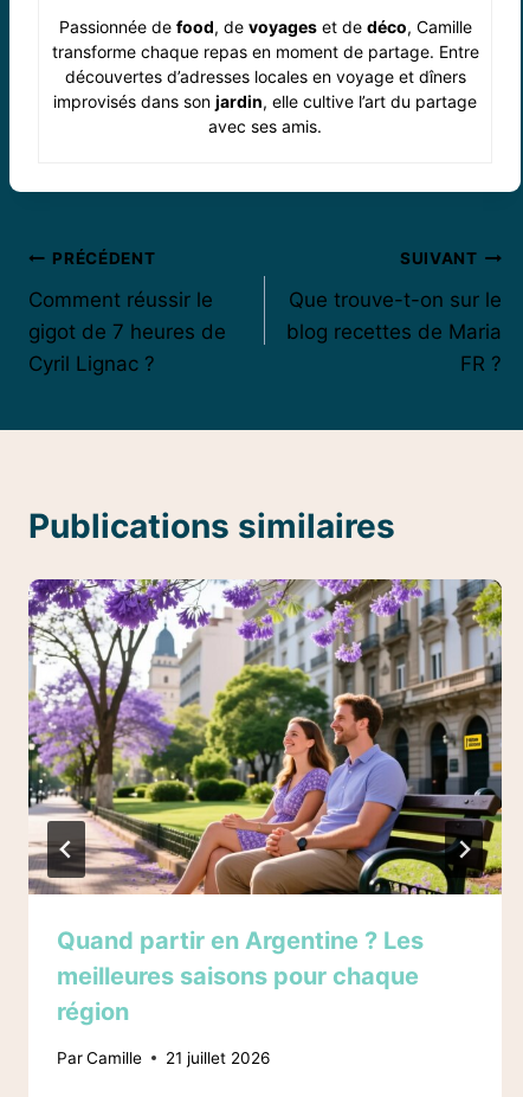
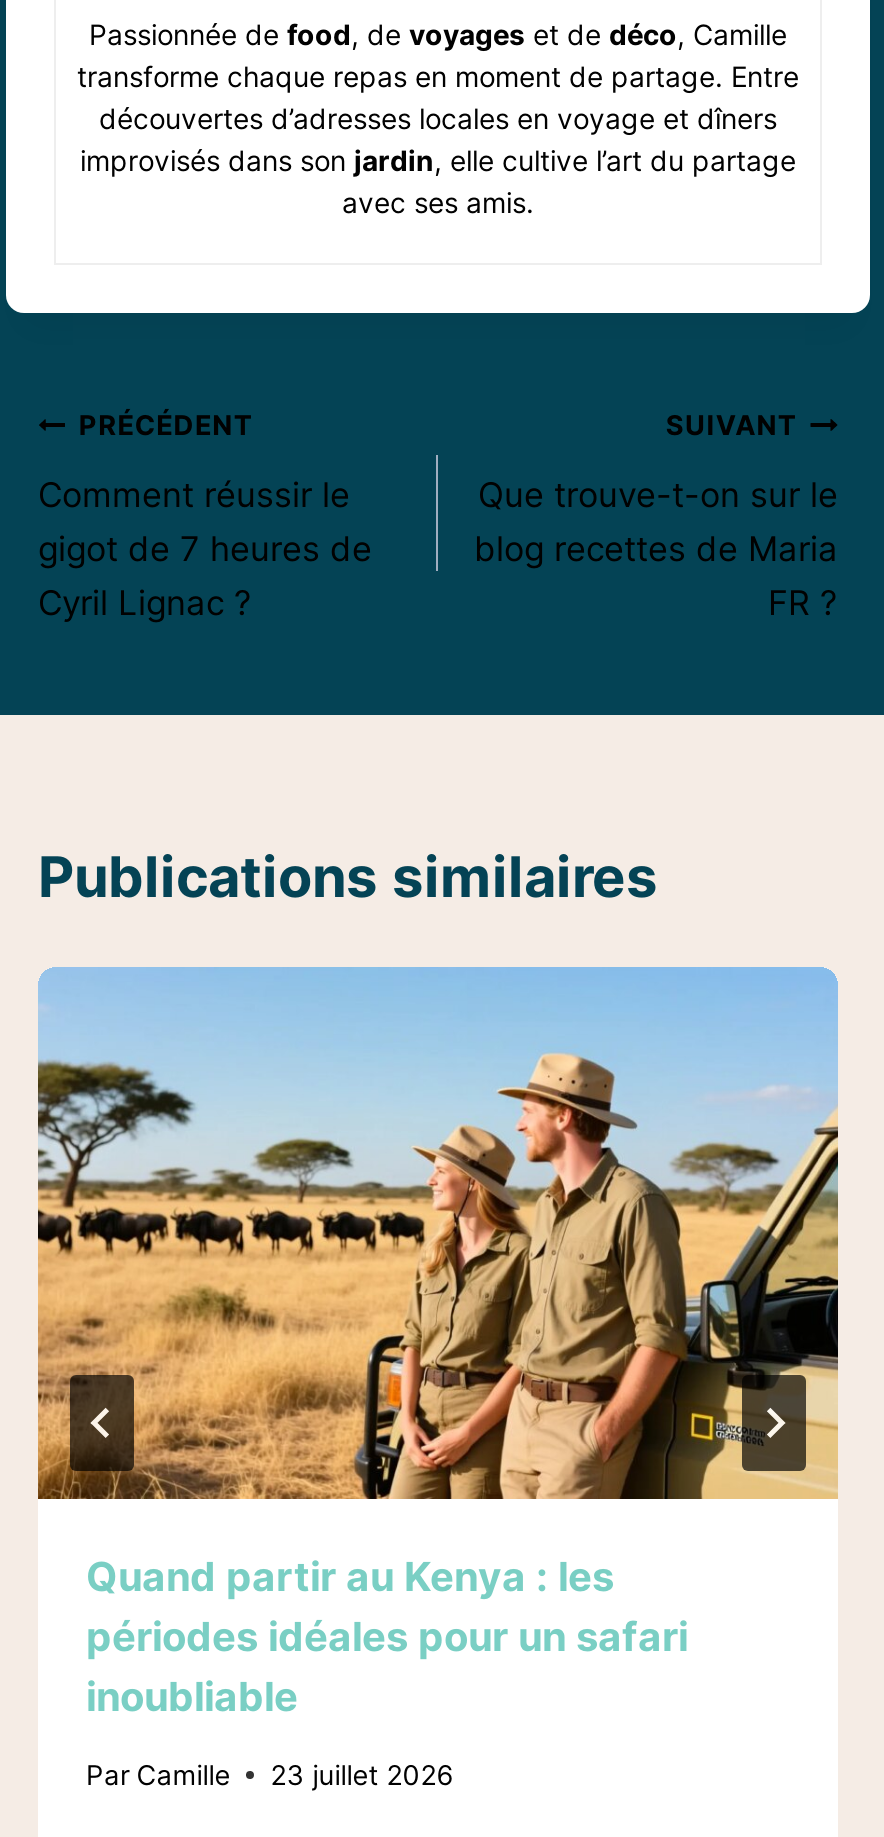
- [image]
- Quand partir en Argentine ? Les
- meilleures saisons pour chaque
- région
+ [image]
+ Quand partir au Kenya : les
+ périodes idéales pour un safari
+ inoubliable

- Par Camille 21 juillet 2026
+ Par Camille 23 juillet 2026
